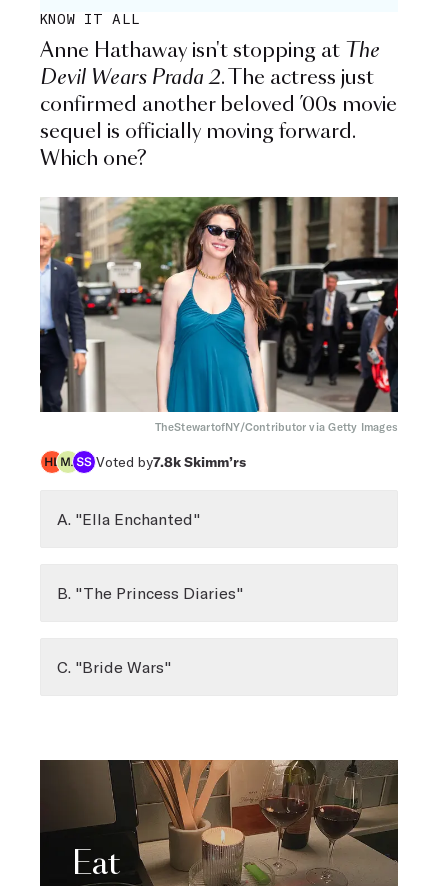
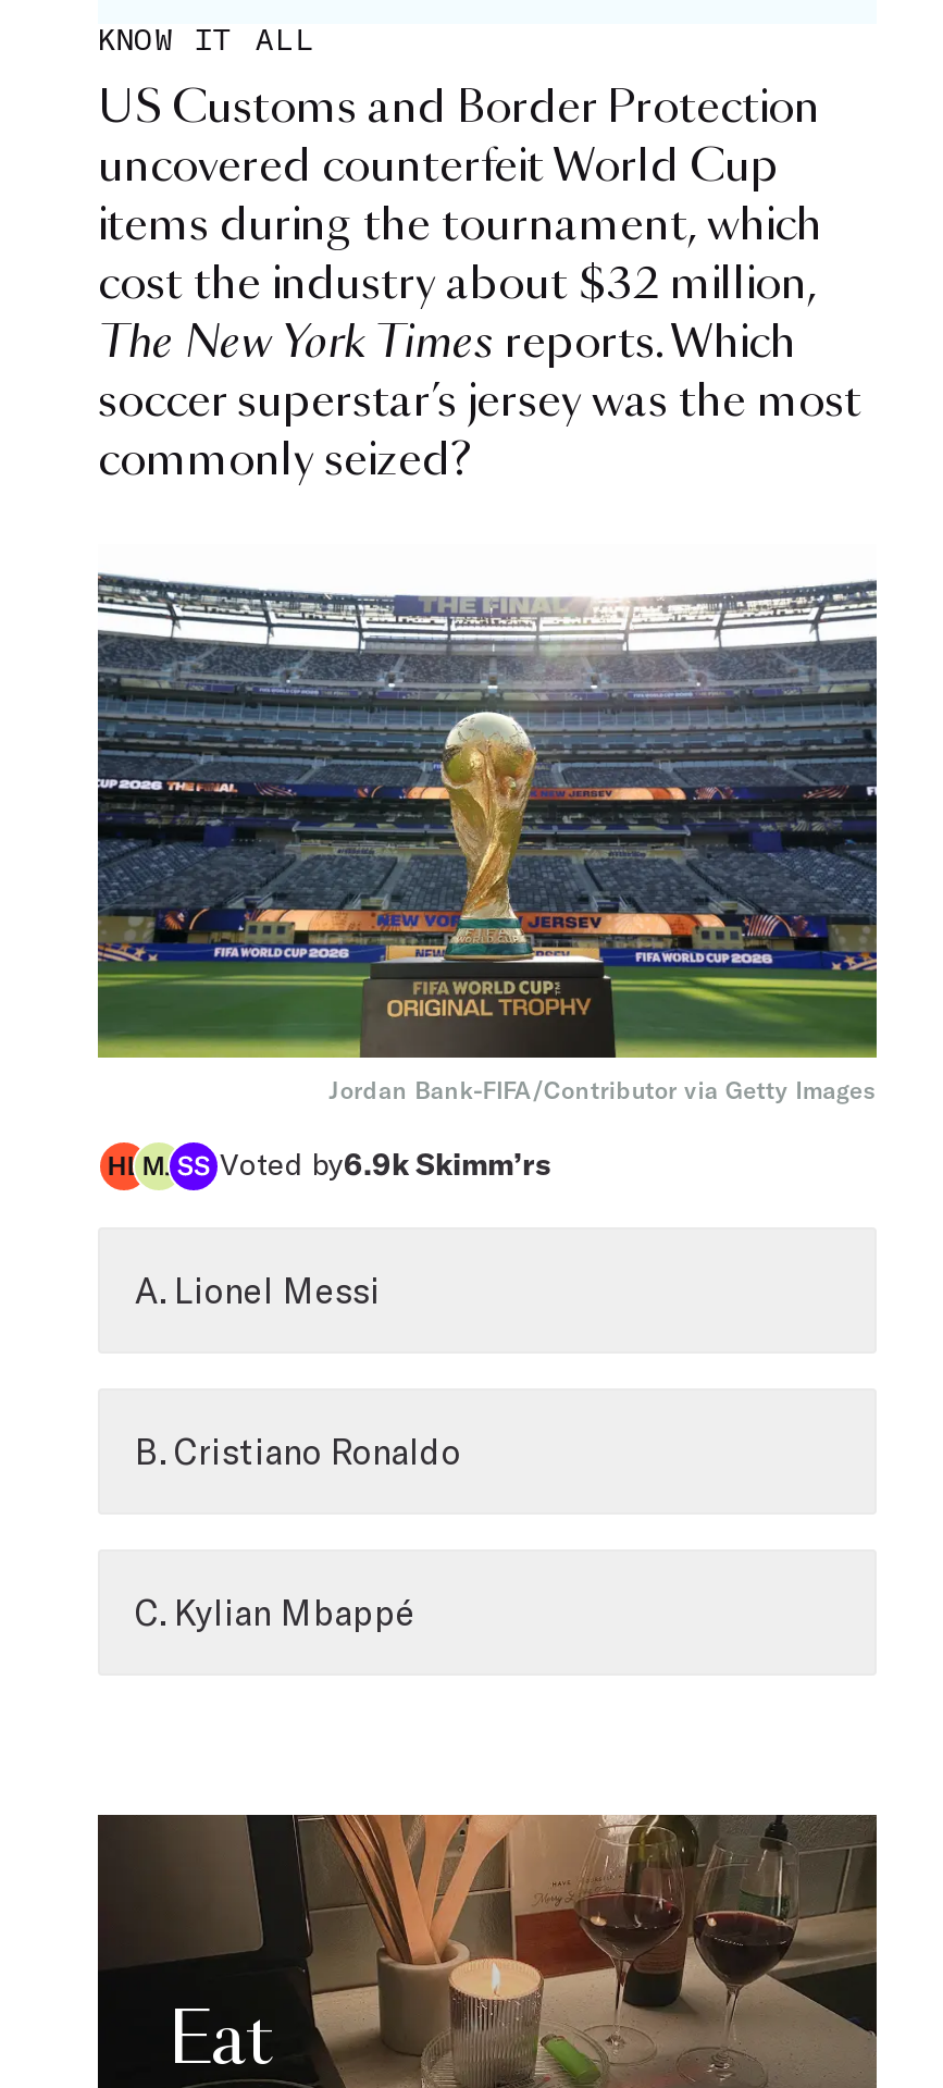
- Anne Hathaway isn't stopping at The
- Devil Wears Prada 2. The actress just
- confirmed another beloved ’00s movie
- sequel is officially moving forward.
- Which one?
+ US Customs and Border Protection
+ uncovered counterfeit World Cup
+ items during the tournament, which
+ cost the industry about $32 million,
+ The New York Times reports. Which
+ soccer superstar’s jersey was the most
+ commonly seized?

- [image]
- TheStewartofNY/Contributor via Getty Images
+ [image]
+ Jordan Bank-FIFA/Contributor via Getty Images

- Voted by7.8kSkimm’rs
+ Voted by6.9kSkimm’rs

- A. "Ella Enchanted"
+ A. Lionel Messi

- B. "The Princess Diaries"
+ B. Cristiano Ronaldo

- C. "Bride Wars"
+ C. Kylian Mbappé
